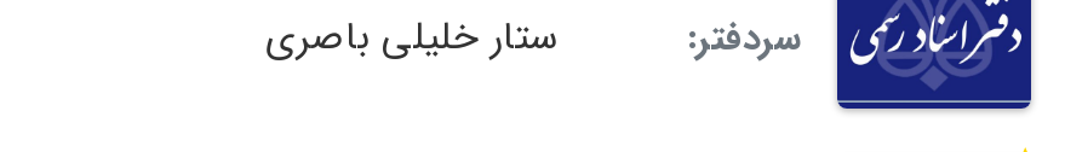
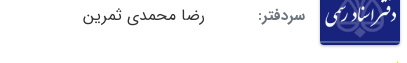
- ستار خلیلی باصری
+ رضا محمدی ثمرین
